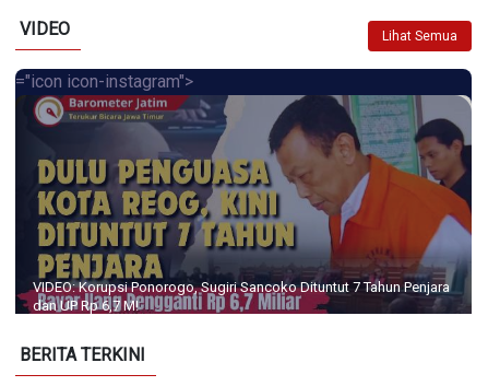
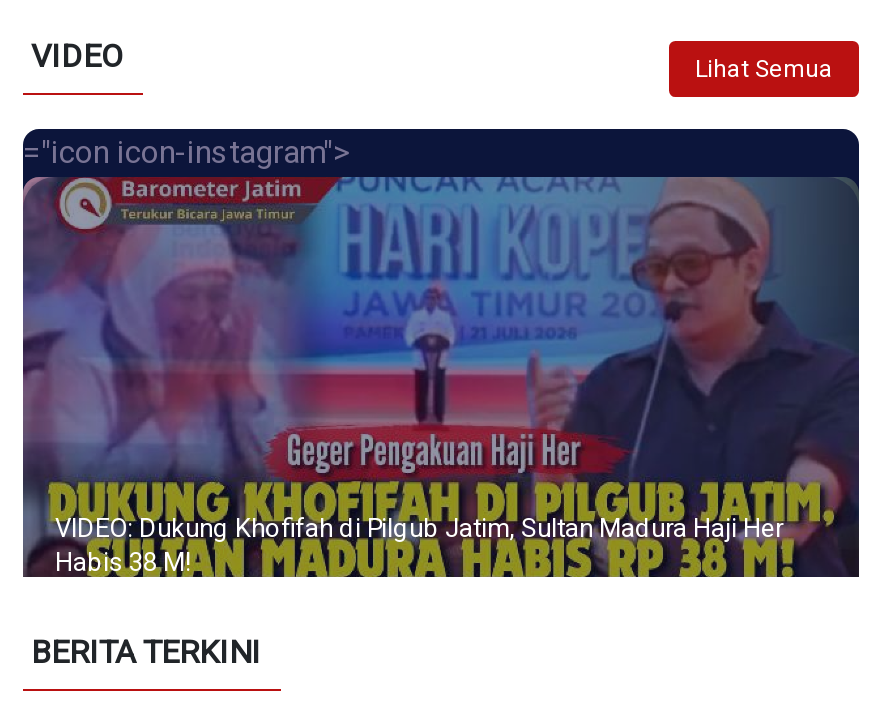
- [image]
- VIDEO: Korupsi Ponorogo, Sugiri Sancoko Dituntut 7 Tahun Penjara
- dan UP Rp 6,7 M!
+ [image]
+ VIDEO: Dukung Khofifah di Pilgub Jatim, Sultan Madura Haji Her
+ Habis 38 M!
